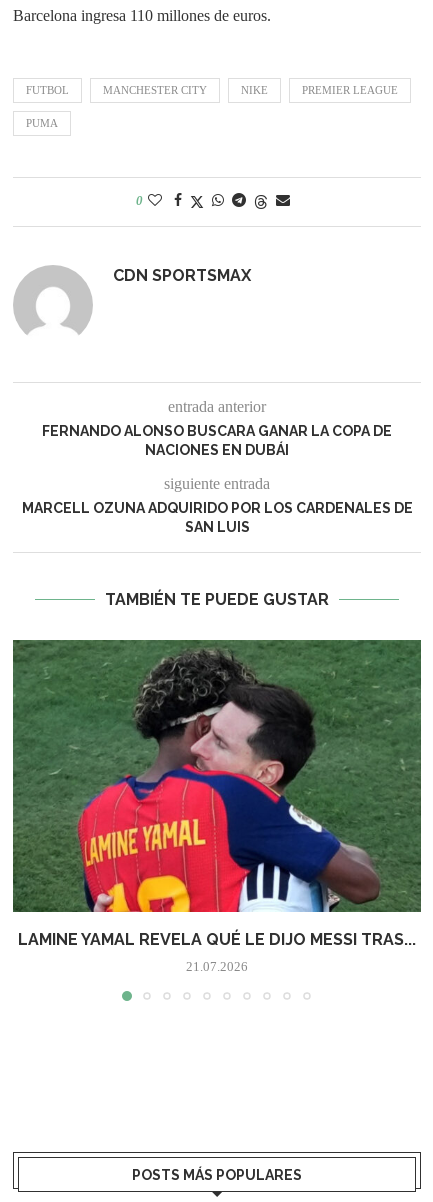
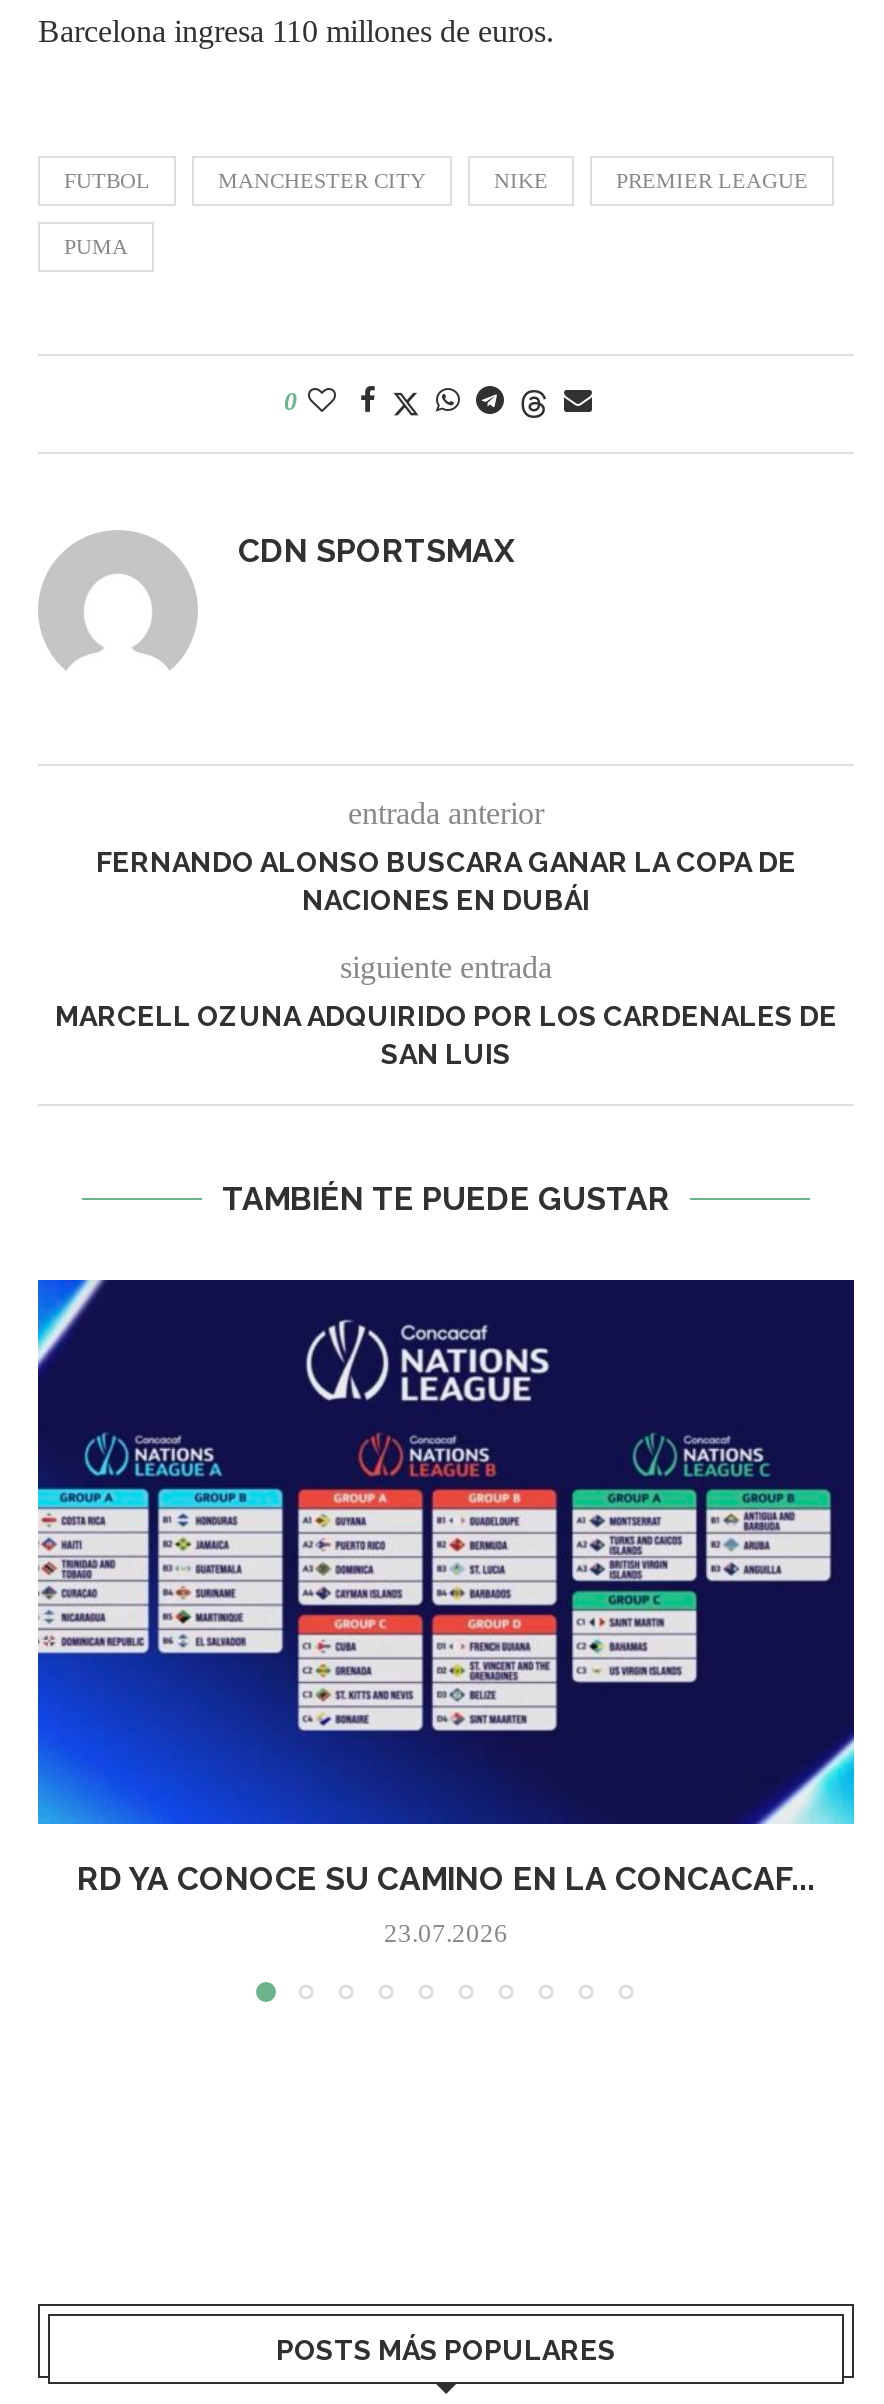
- [image]
- LAMINE YAMAL REVELA QUÉ LE DIJO MESSI TRAS...
+ [image]
+ RD YA CONOCE SU CAMINO EN LA CONCACAF...

- 21.07.2026
+ 23.07.2026
